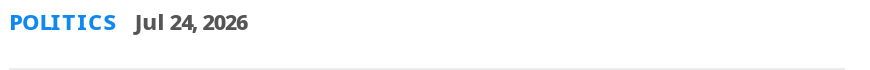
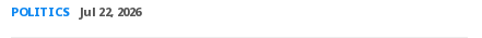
- POLITICS Jul 24, 2026
+ POLITICS Jul 22, 2026
